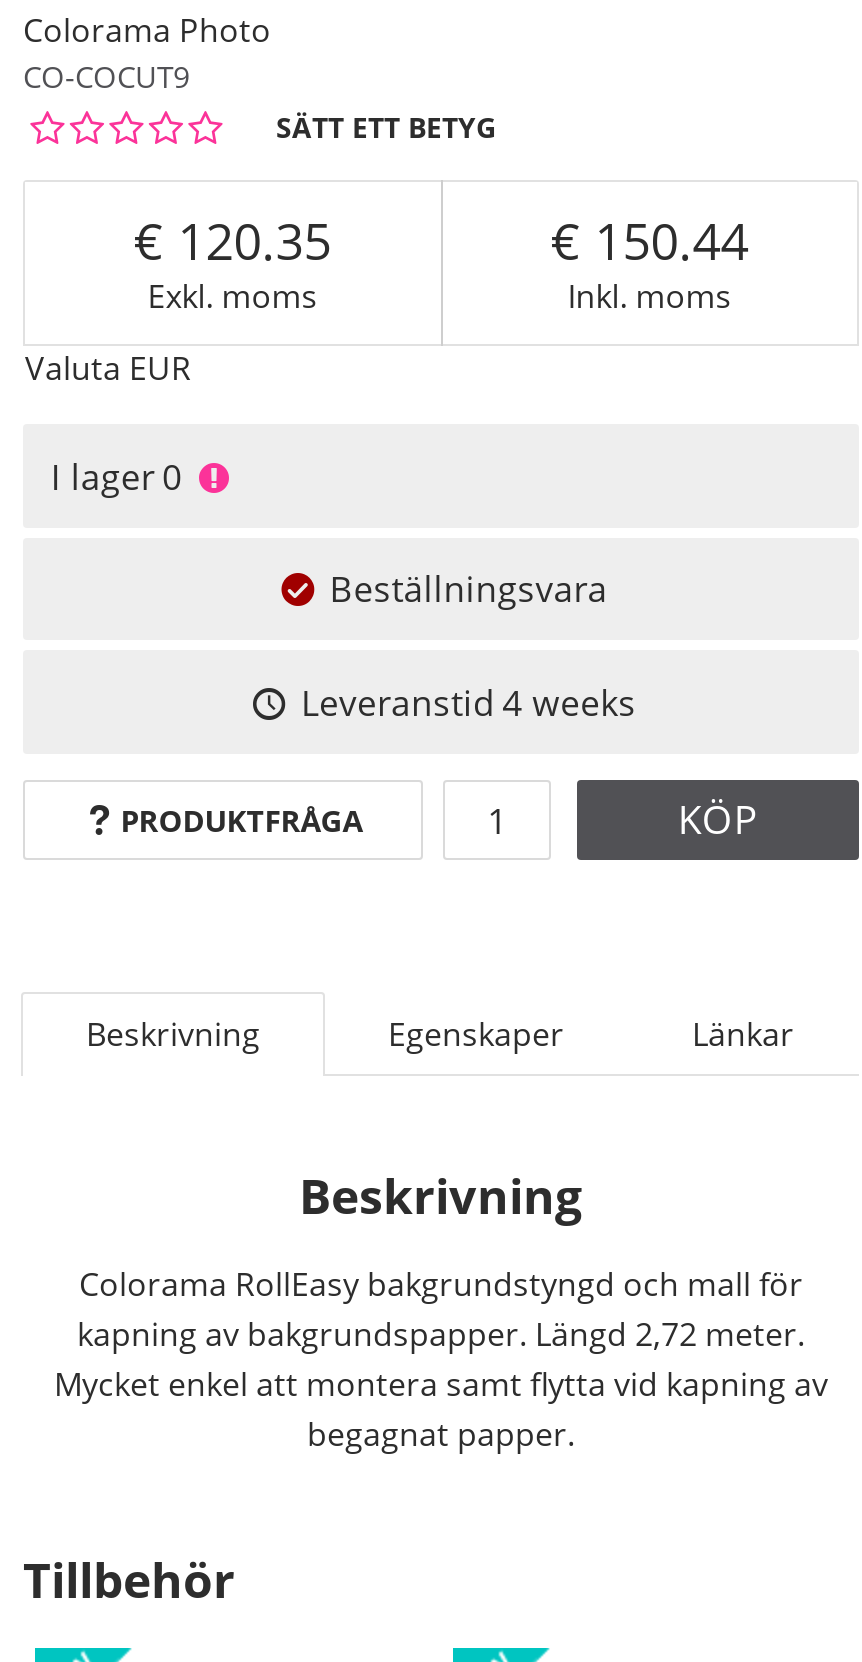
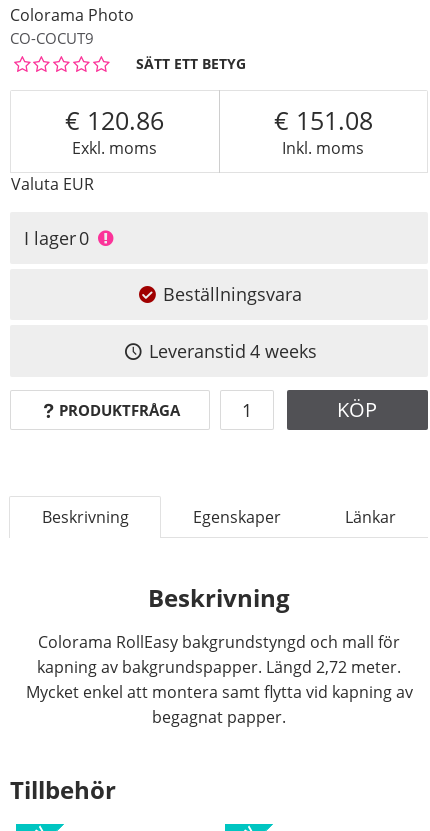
- 120.35
+ 120.86

- 150.44
+ 151.08
